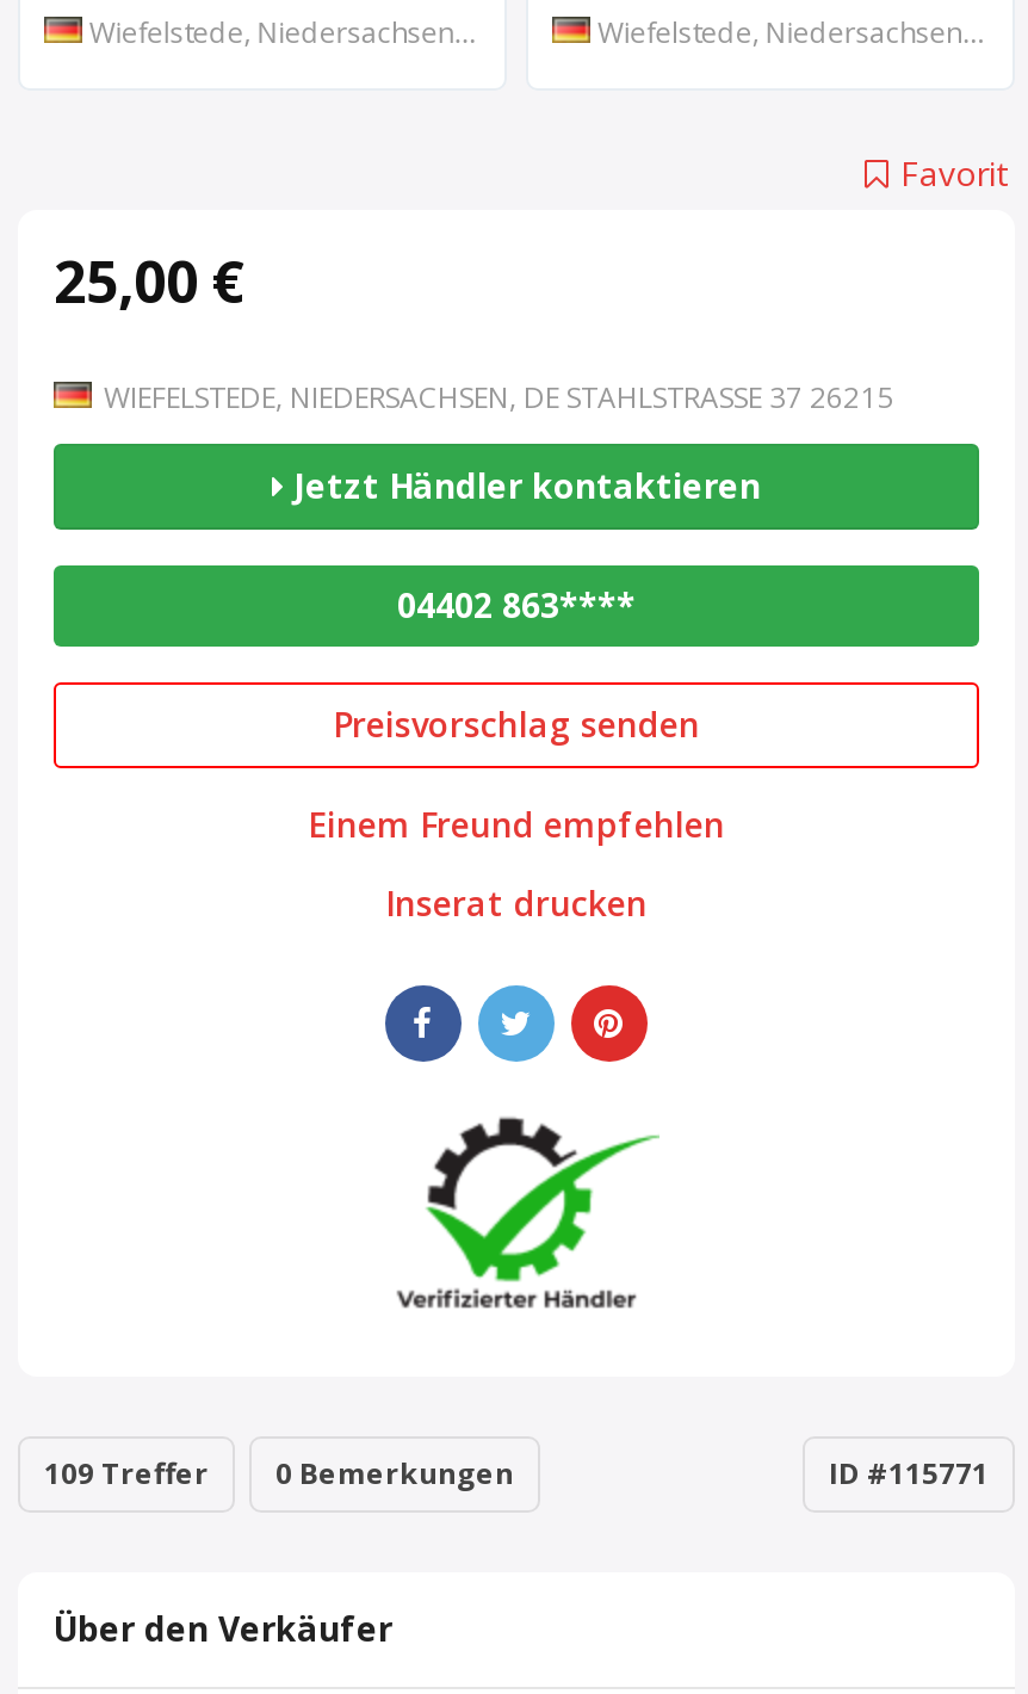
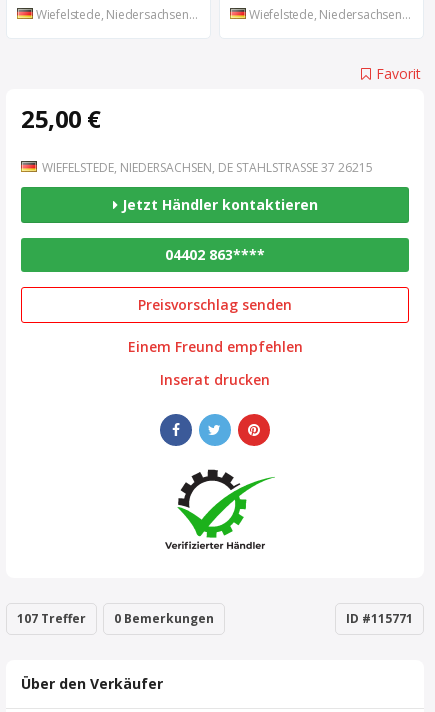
- 109 Treffer 0 Bemerkungen
+ 107 Treffer 0 Bemerkungen
